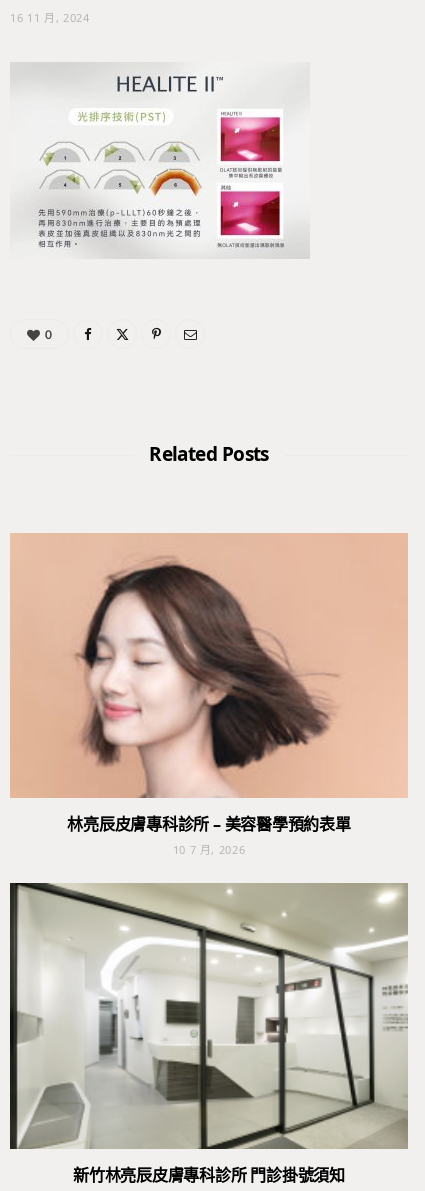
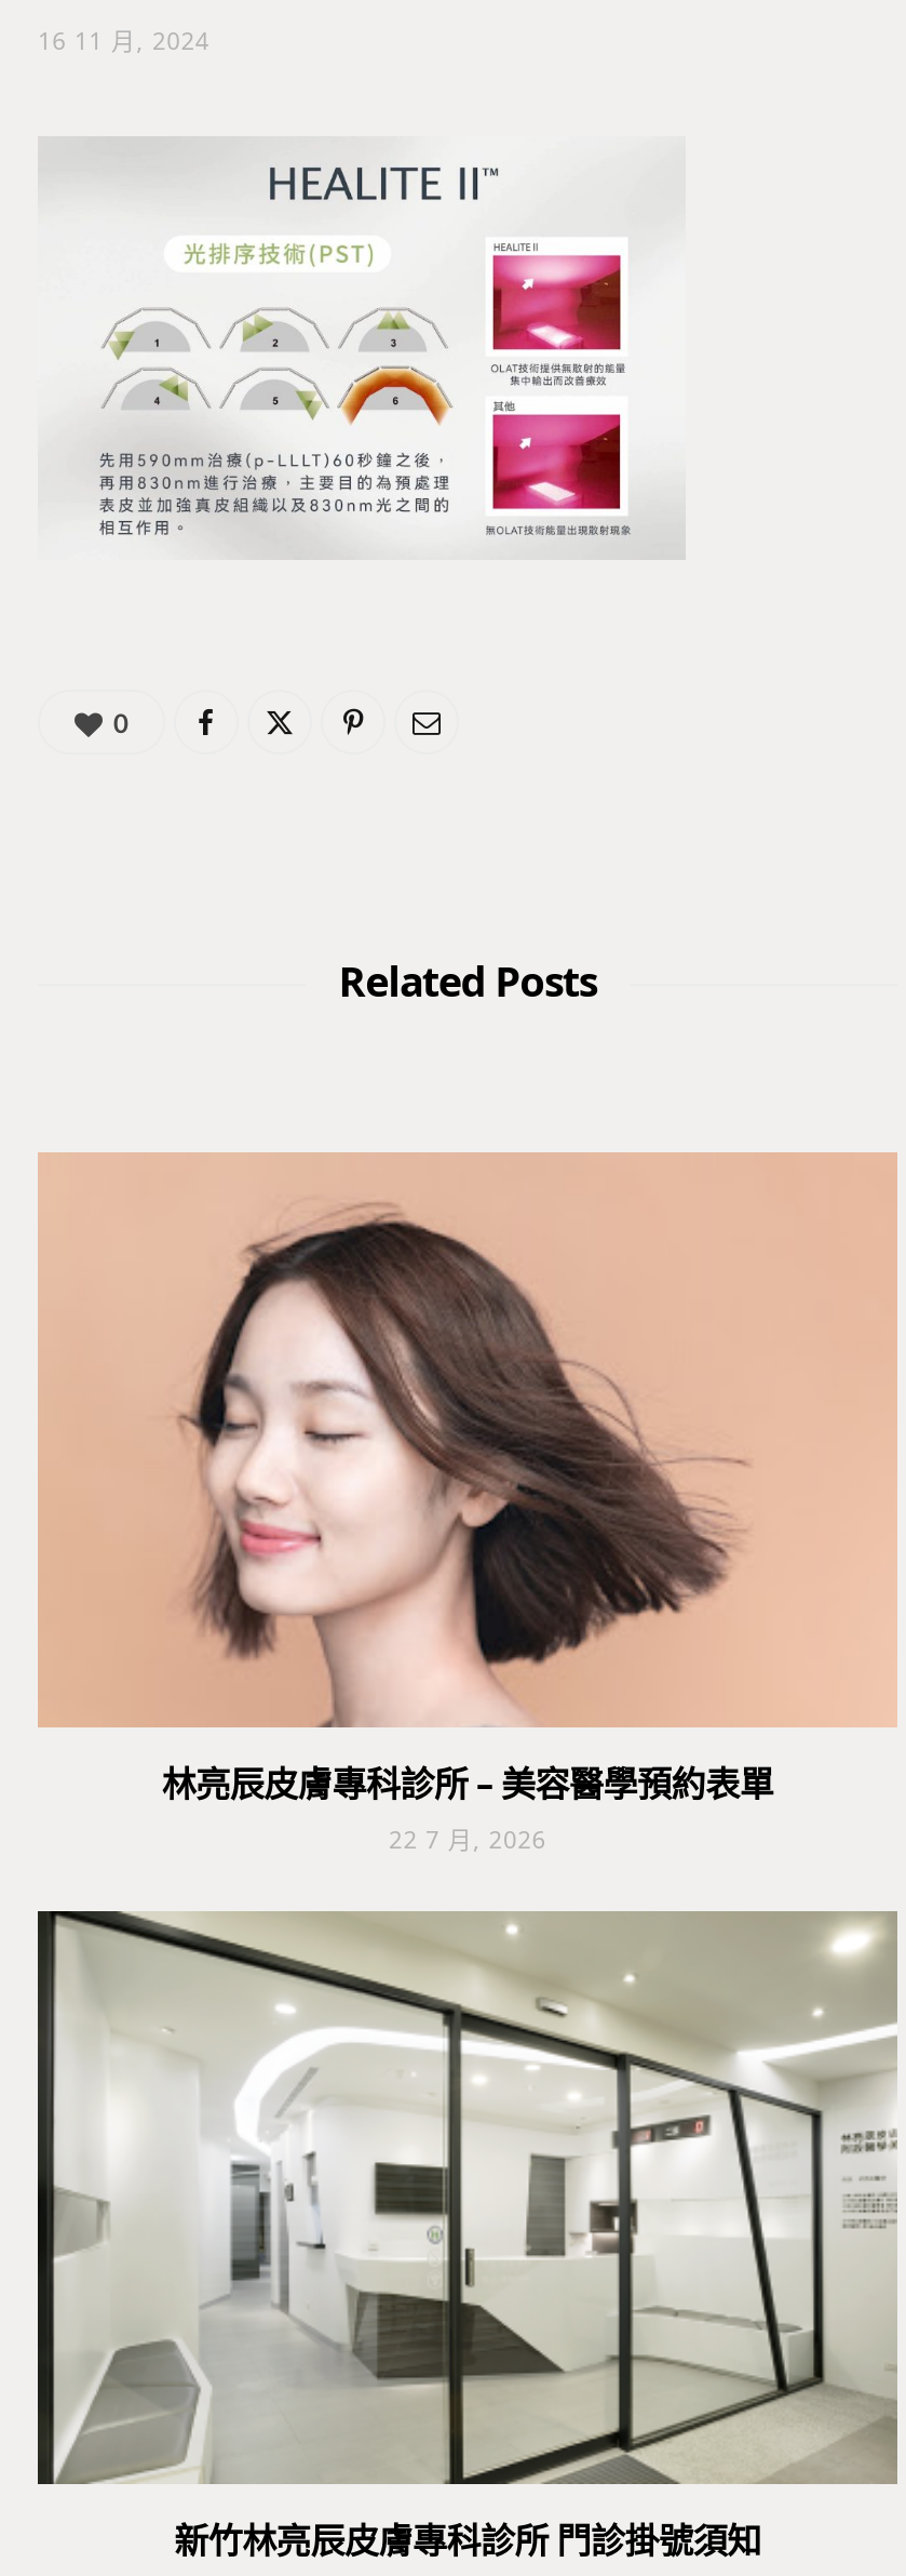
- 10 7 月, 2026
+ 22 7 月, 2026
